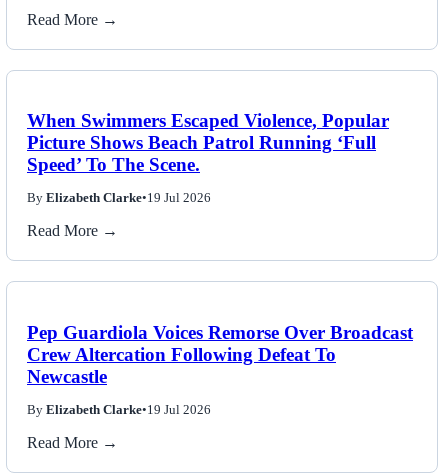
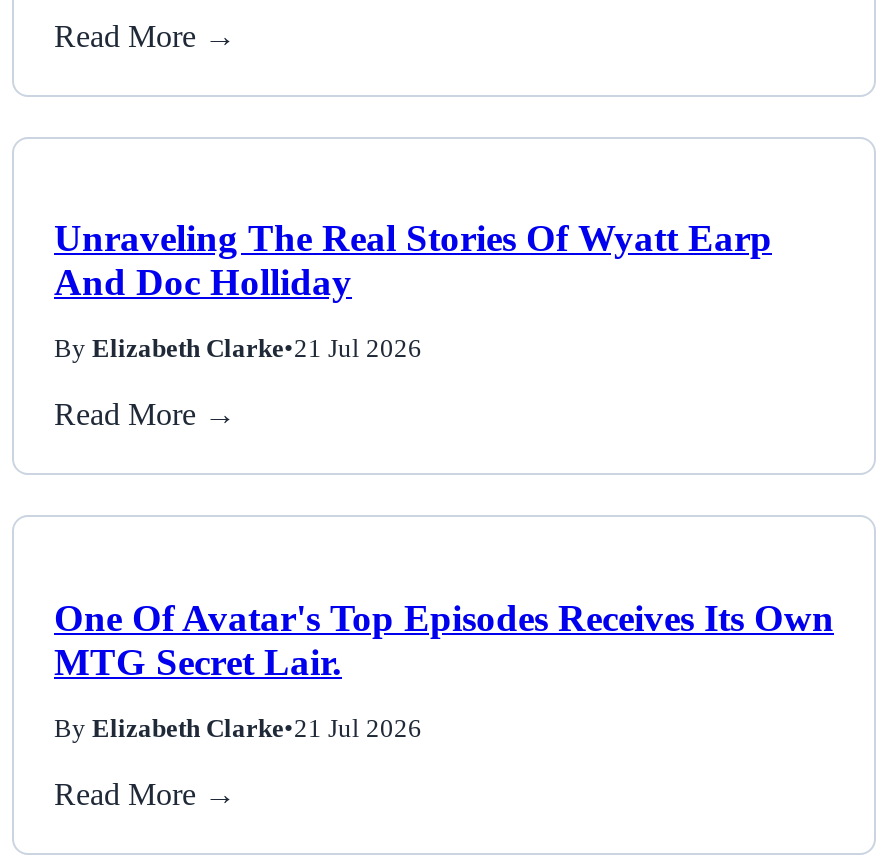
- When Swimmers Escaped Violence, Popular
- Picture Shows Beach Patrol Running ‘Full
- Speed’ To The Scene.
+ Unraveling The Real Stories Of Wyatt Earp
+ And Doc Holliday

- By Elizabeth Clarke•19 Jul 2026
+ By Elizabeth Clarke•21 Jul 2026

- Pep Guardiola Voices Remorse Over Broadcast
- Crew Altercation Following Defeat To
- Newcastle
+ One Of Avatar's Top Episodes Receives Its Own
+ MTG Secret Lair.

- By Elizabeth Clarke•19 Jul 2026
+ By Elizabeth Clarke•21 Jul 2026
